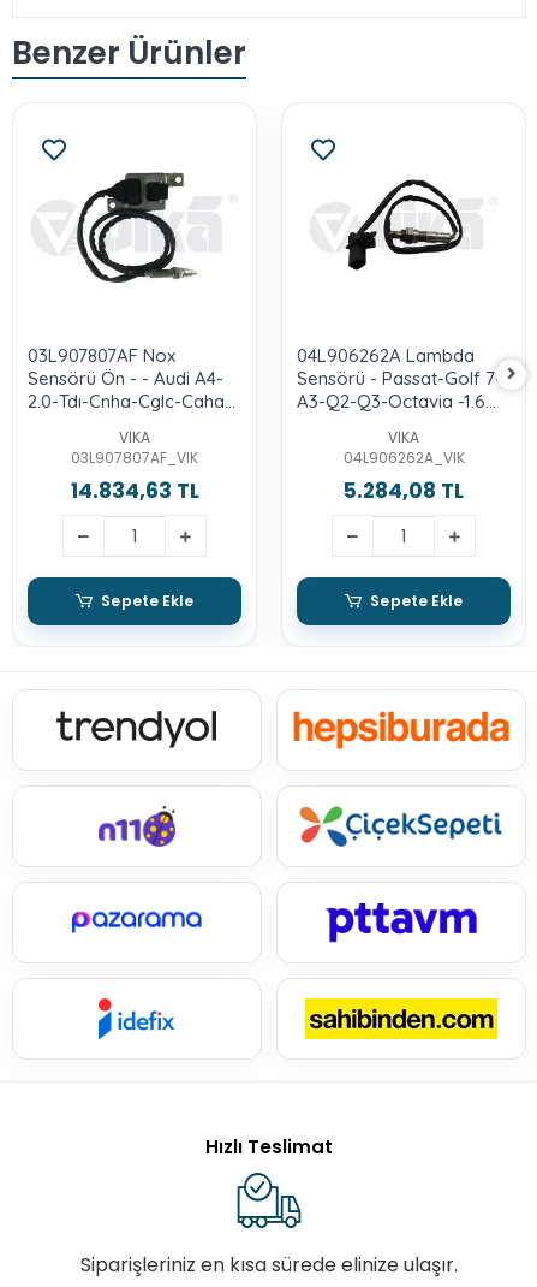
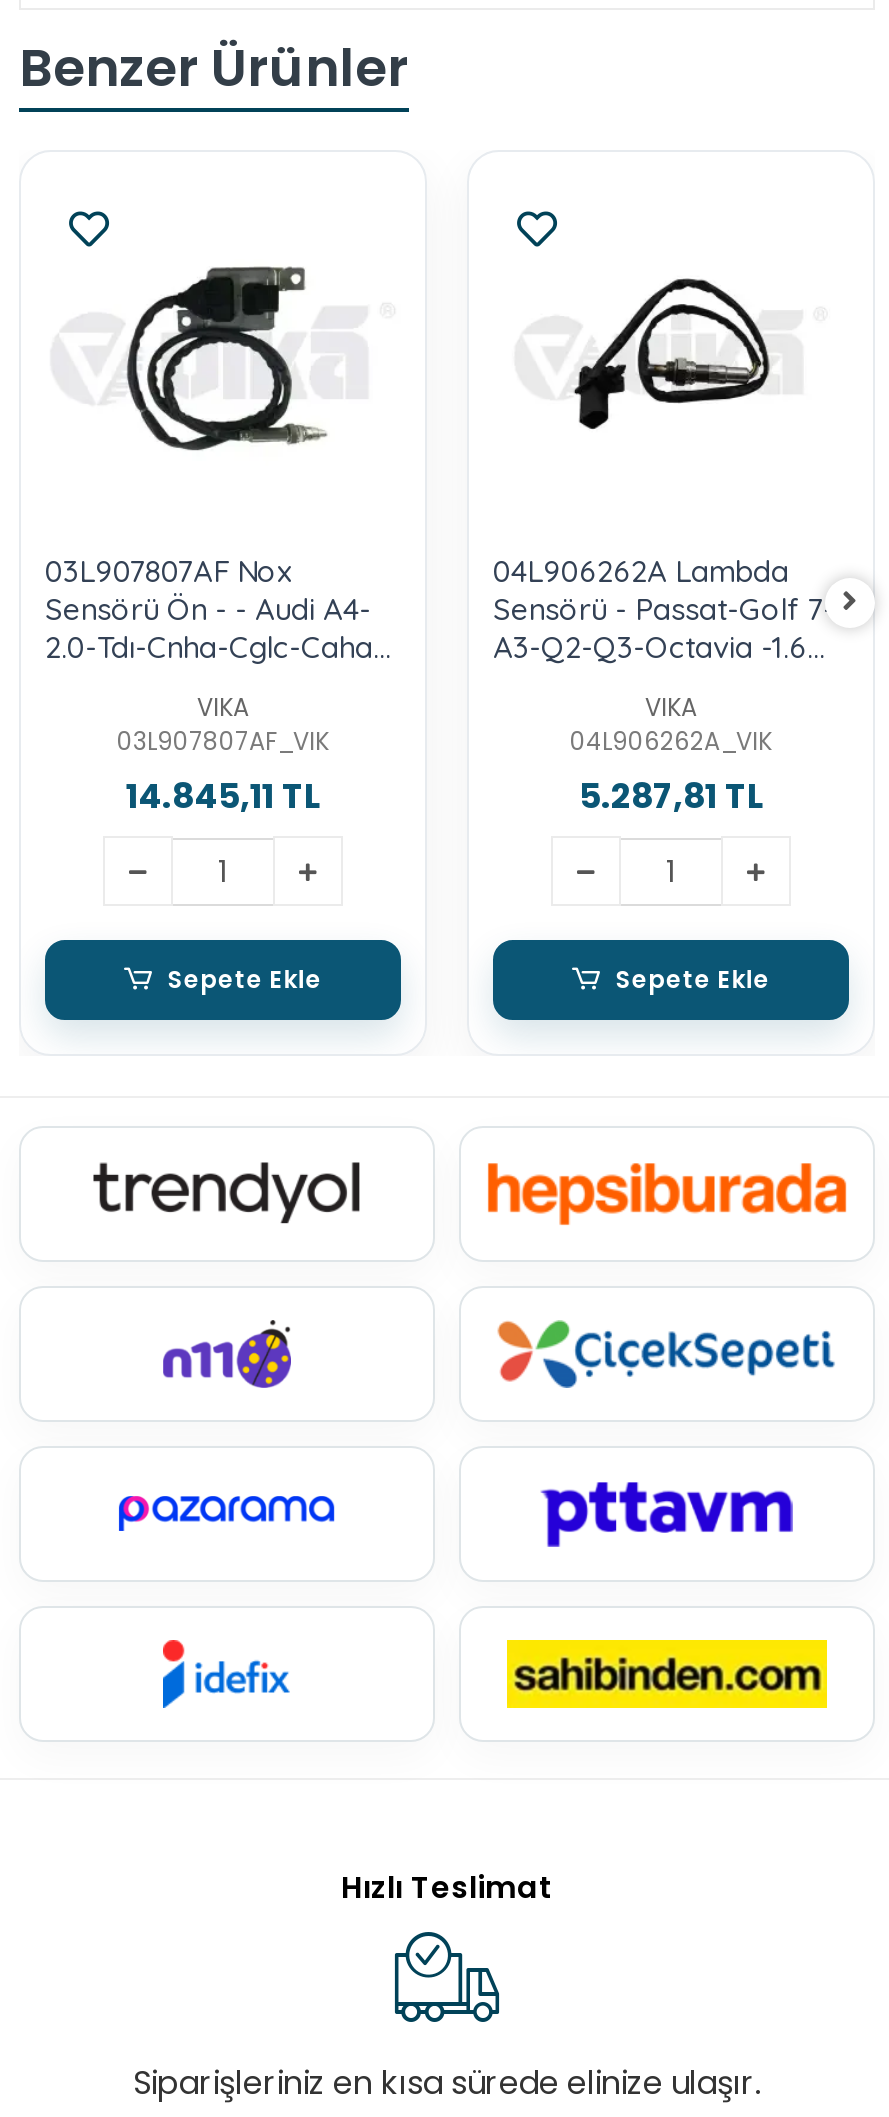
- 14.834,63 TL
+ 14.845,11 TL

- 5.284,08 TL
+ 5.287,81 TL
